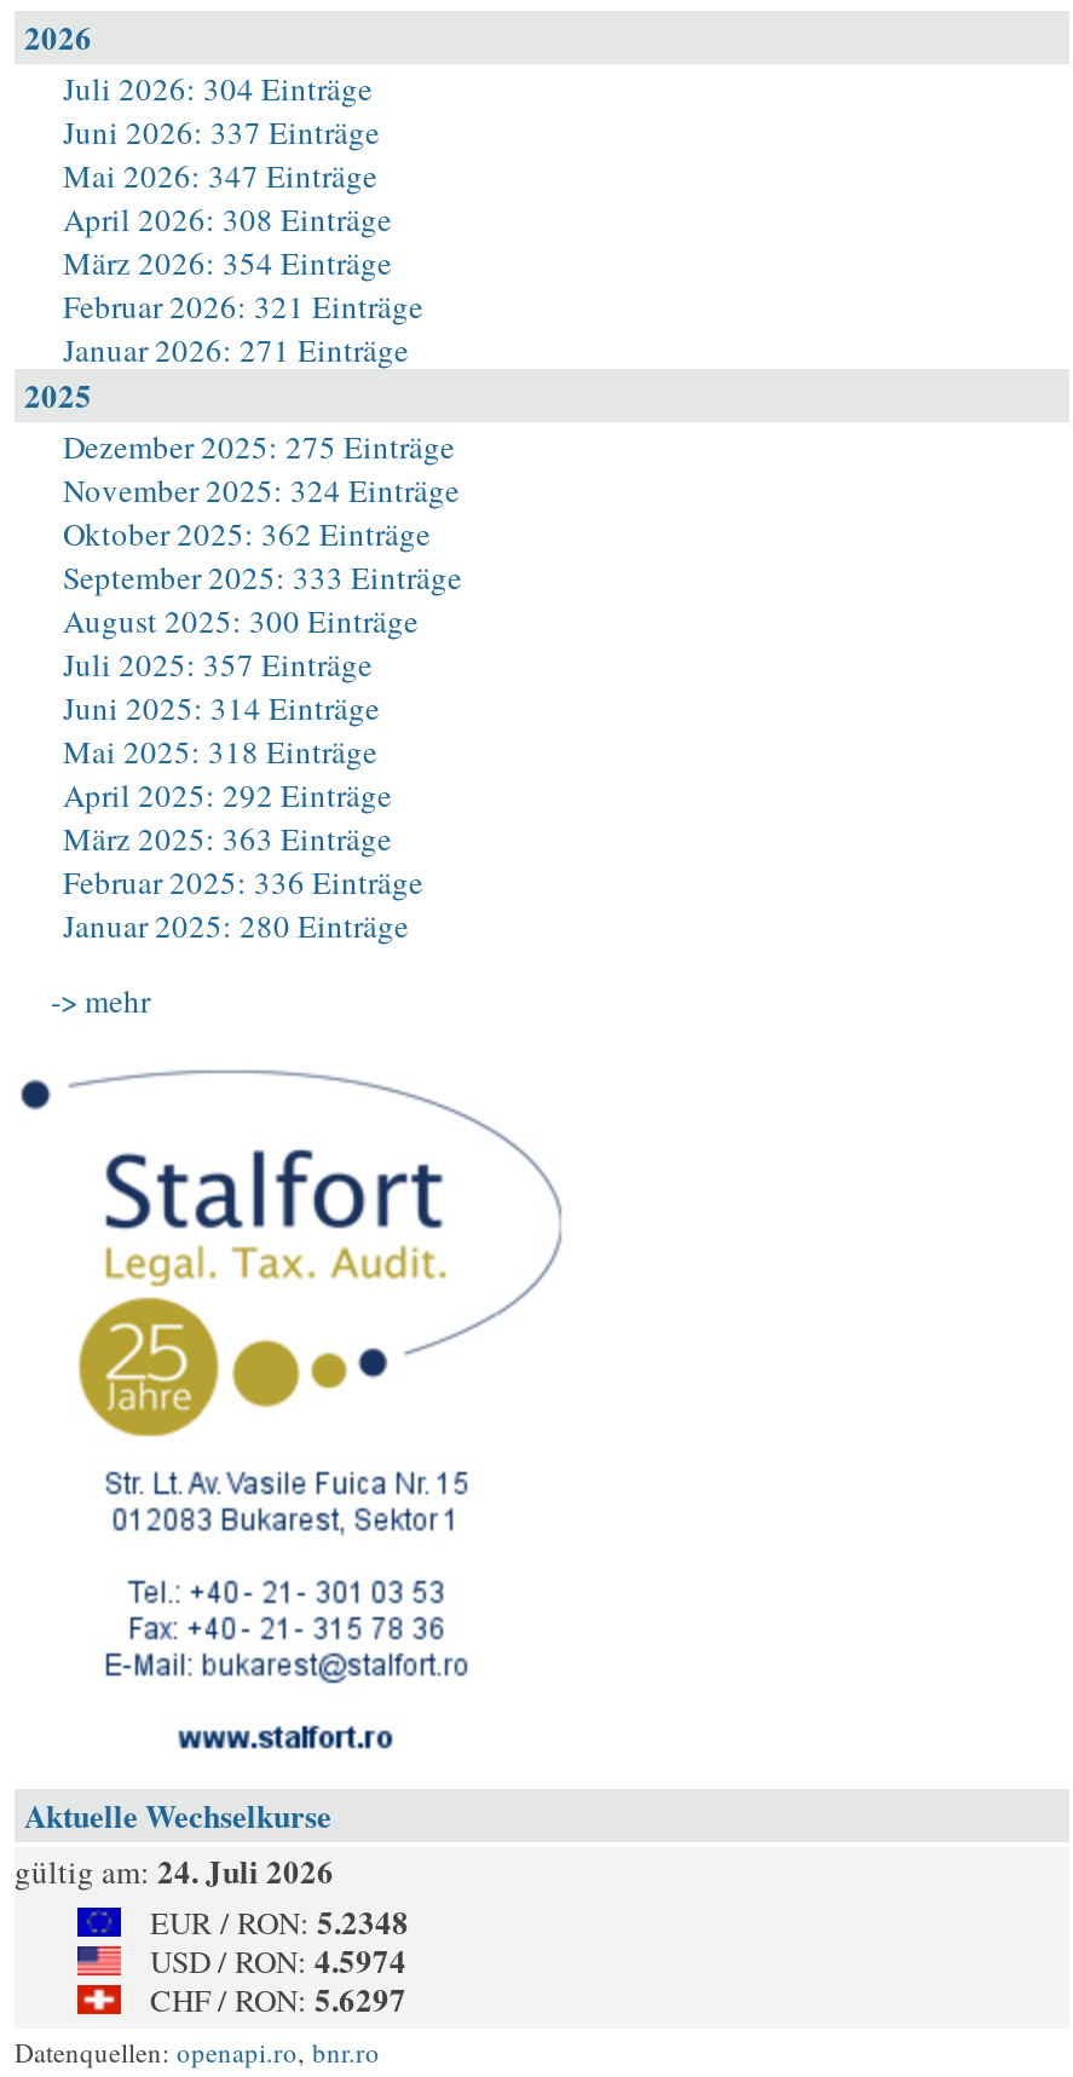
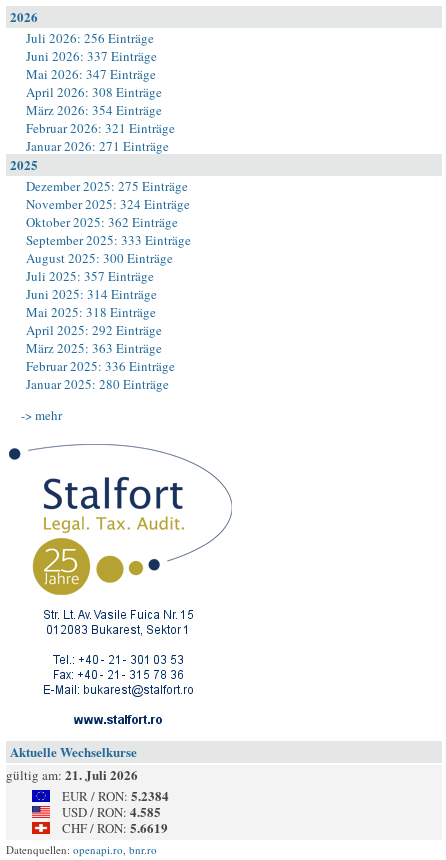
- Juli 2026: 304 Einträge
+ Juli 2026: 256 Einträge

- gültig am: 24. Juli 2026
+ gültig am: 21. Juli 2026

- EUR / RON: 5.2348
+ EUR / RON: 5.2384

- USD / RON: 4.5974
+ USD / RON: 4.585

- CHF / RON: 5.6297
+ CHF / RON: 5.6619
